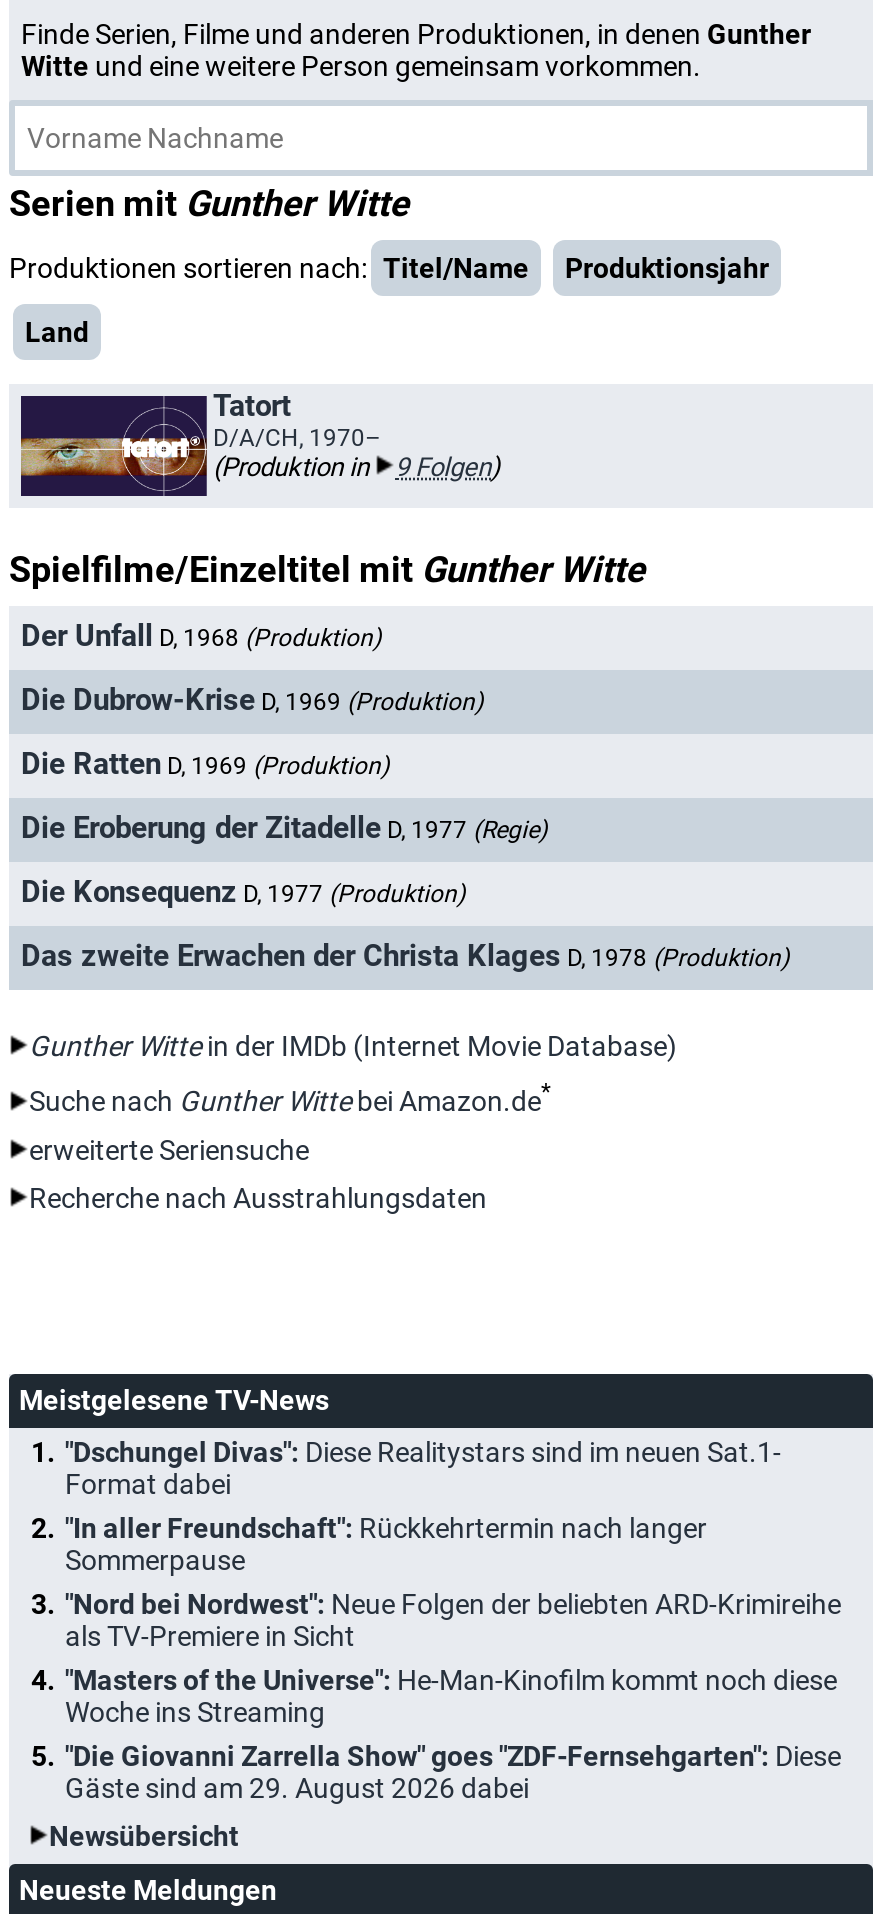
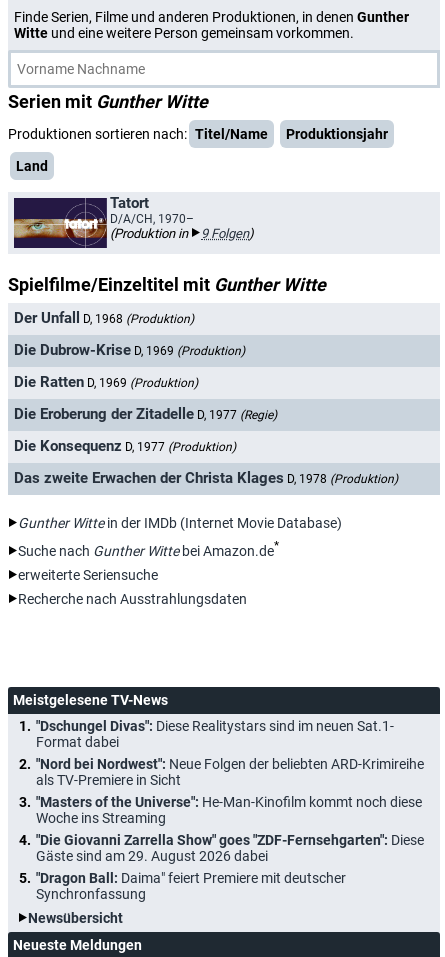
- "In aller Freundschaft": Rückkehrtermin nach langer
- Sommerpause

moved up: "Nord bei Nordwest": Neue Folgen der beliebten ARD-Krimireihe | als TV-Premiere in Sicht | "Masters of the Universe": He-Man-Kinofilm kommt noch diese | Woche ins Streaming | "Die Giovanni Zarrella Show" goes "ZDF-Fernsehgarten": Diese | Gäste sind am 29. August 2026 dabei

+ "Dragon Ball: Daima" feiert Premiere mit deutscher
+ Synchronfassung
